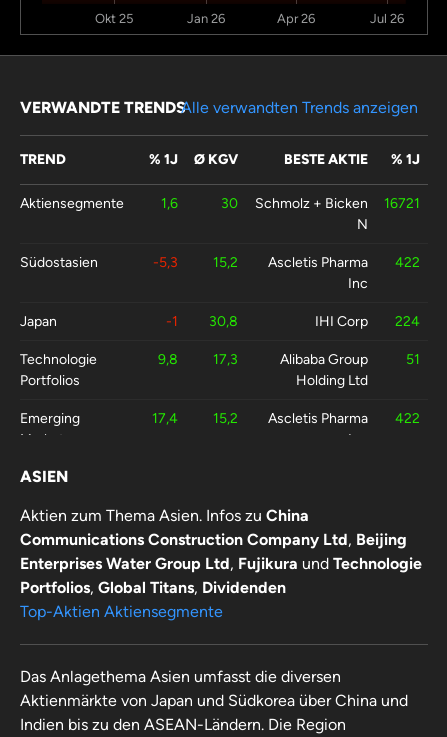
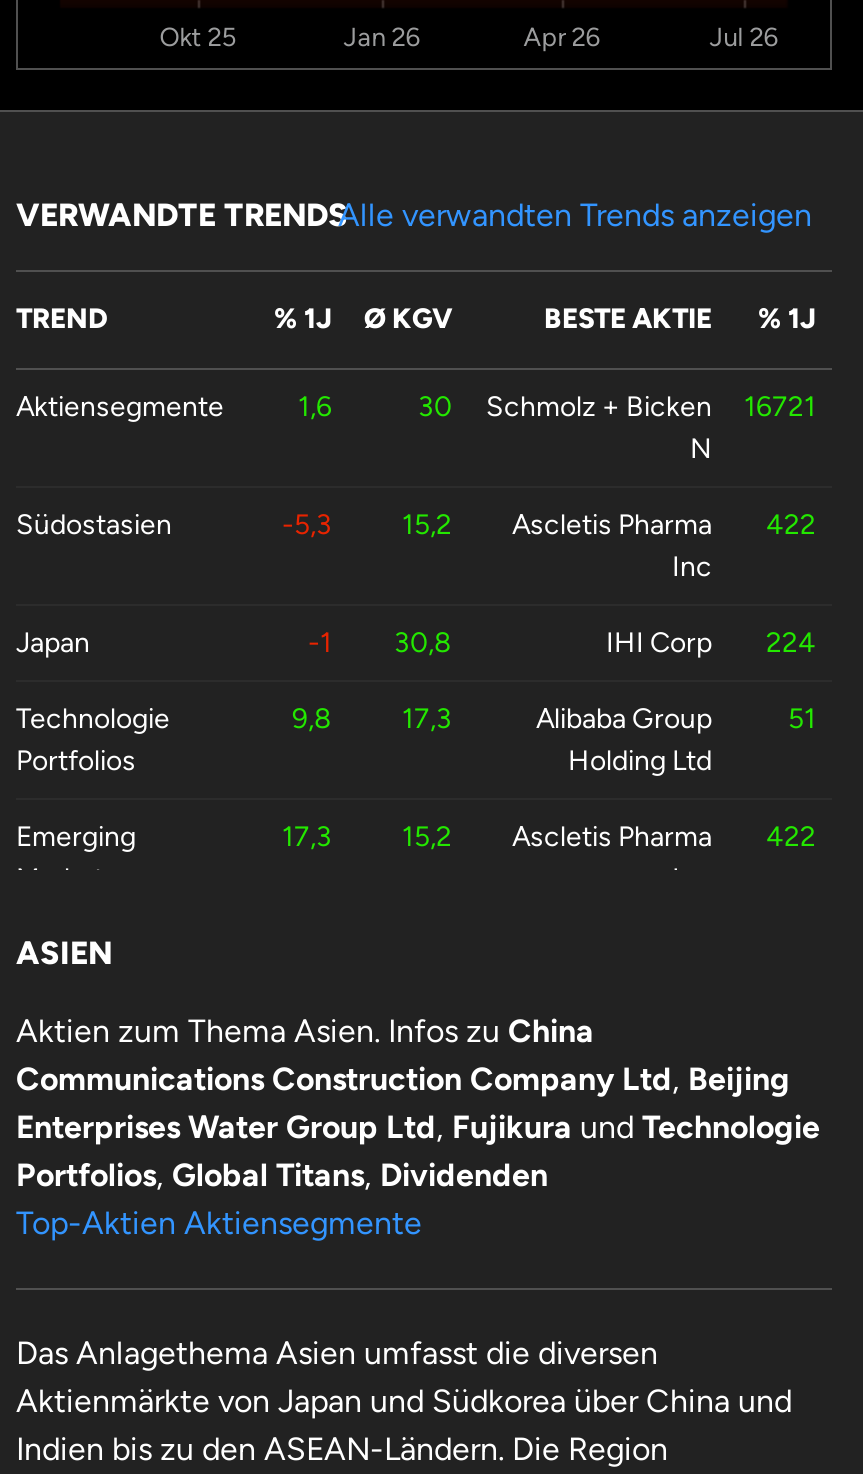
- 17,4
+ 17,3
